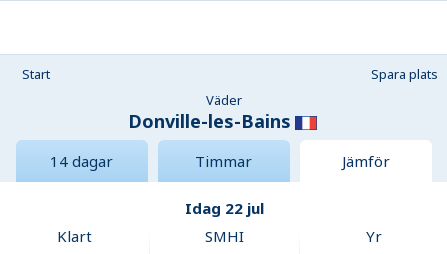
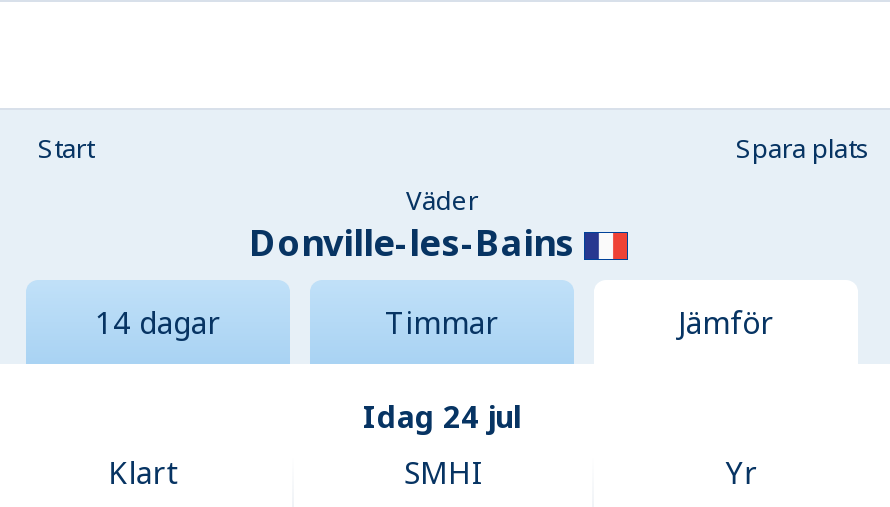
- Idag 22 jul
+ Idag 24 jul
